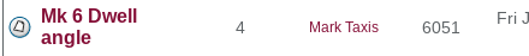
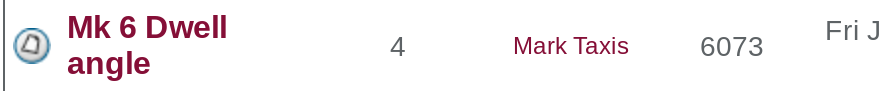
- 6051
+ 6073
